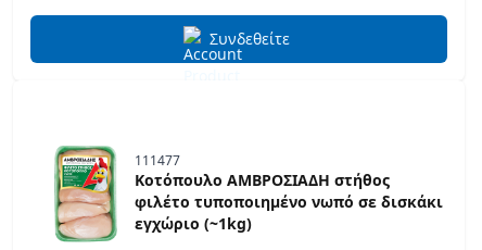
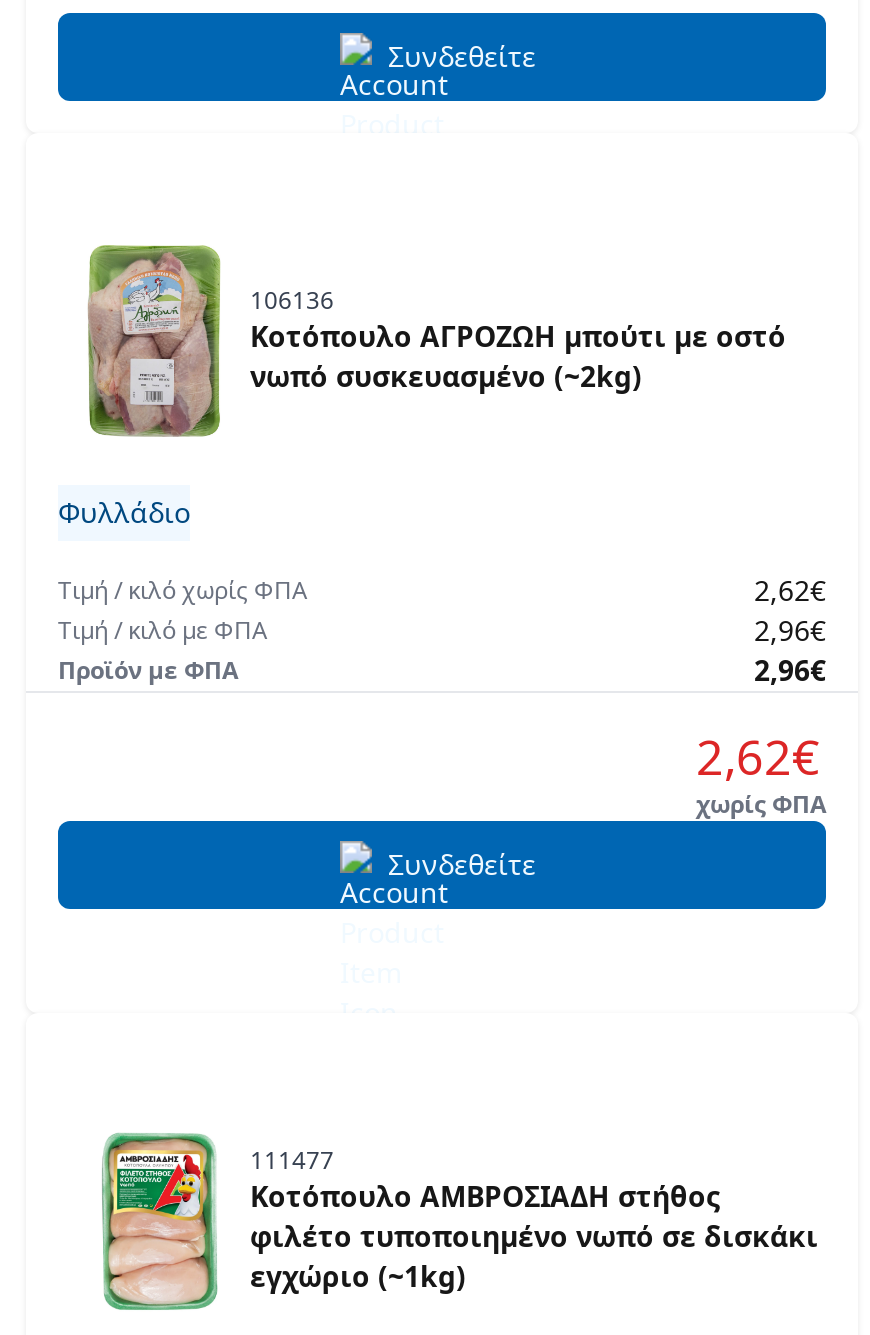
+ Φυλλάδιο
+ Τιμή / κιλό χωρίς ΦΠΑ
+ 2,62€
+ Τιμή / κιλό με ΦΠΑ
+ 2,96€
+ Προϊόν με ΦΠΑ
+ 2,96€
+ 2,62€
+ χωρίς ΦΠΑ
+ Συνδεθείτε

+ [image]
+ 106136
+ Κοτόπουλο ΑΓΡΟΖΩΗ μπούτι με οστό
+ νωπό συσκευασμένο (~2kg)
